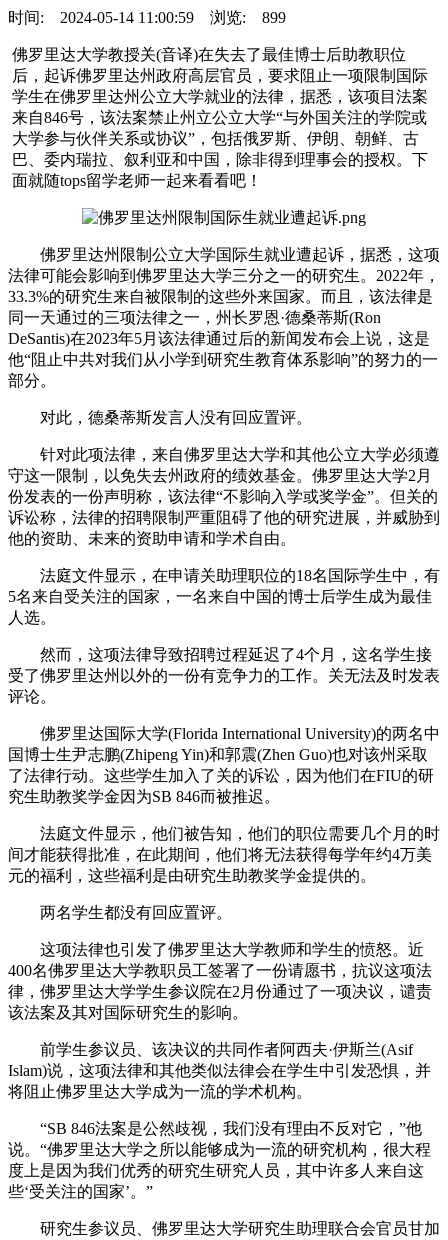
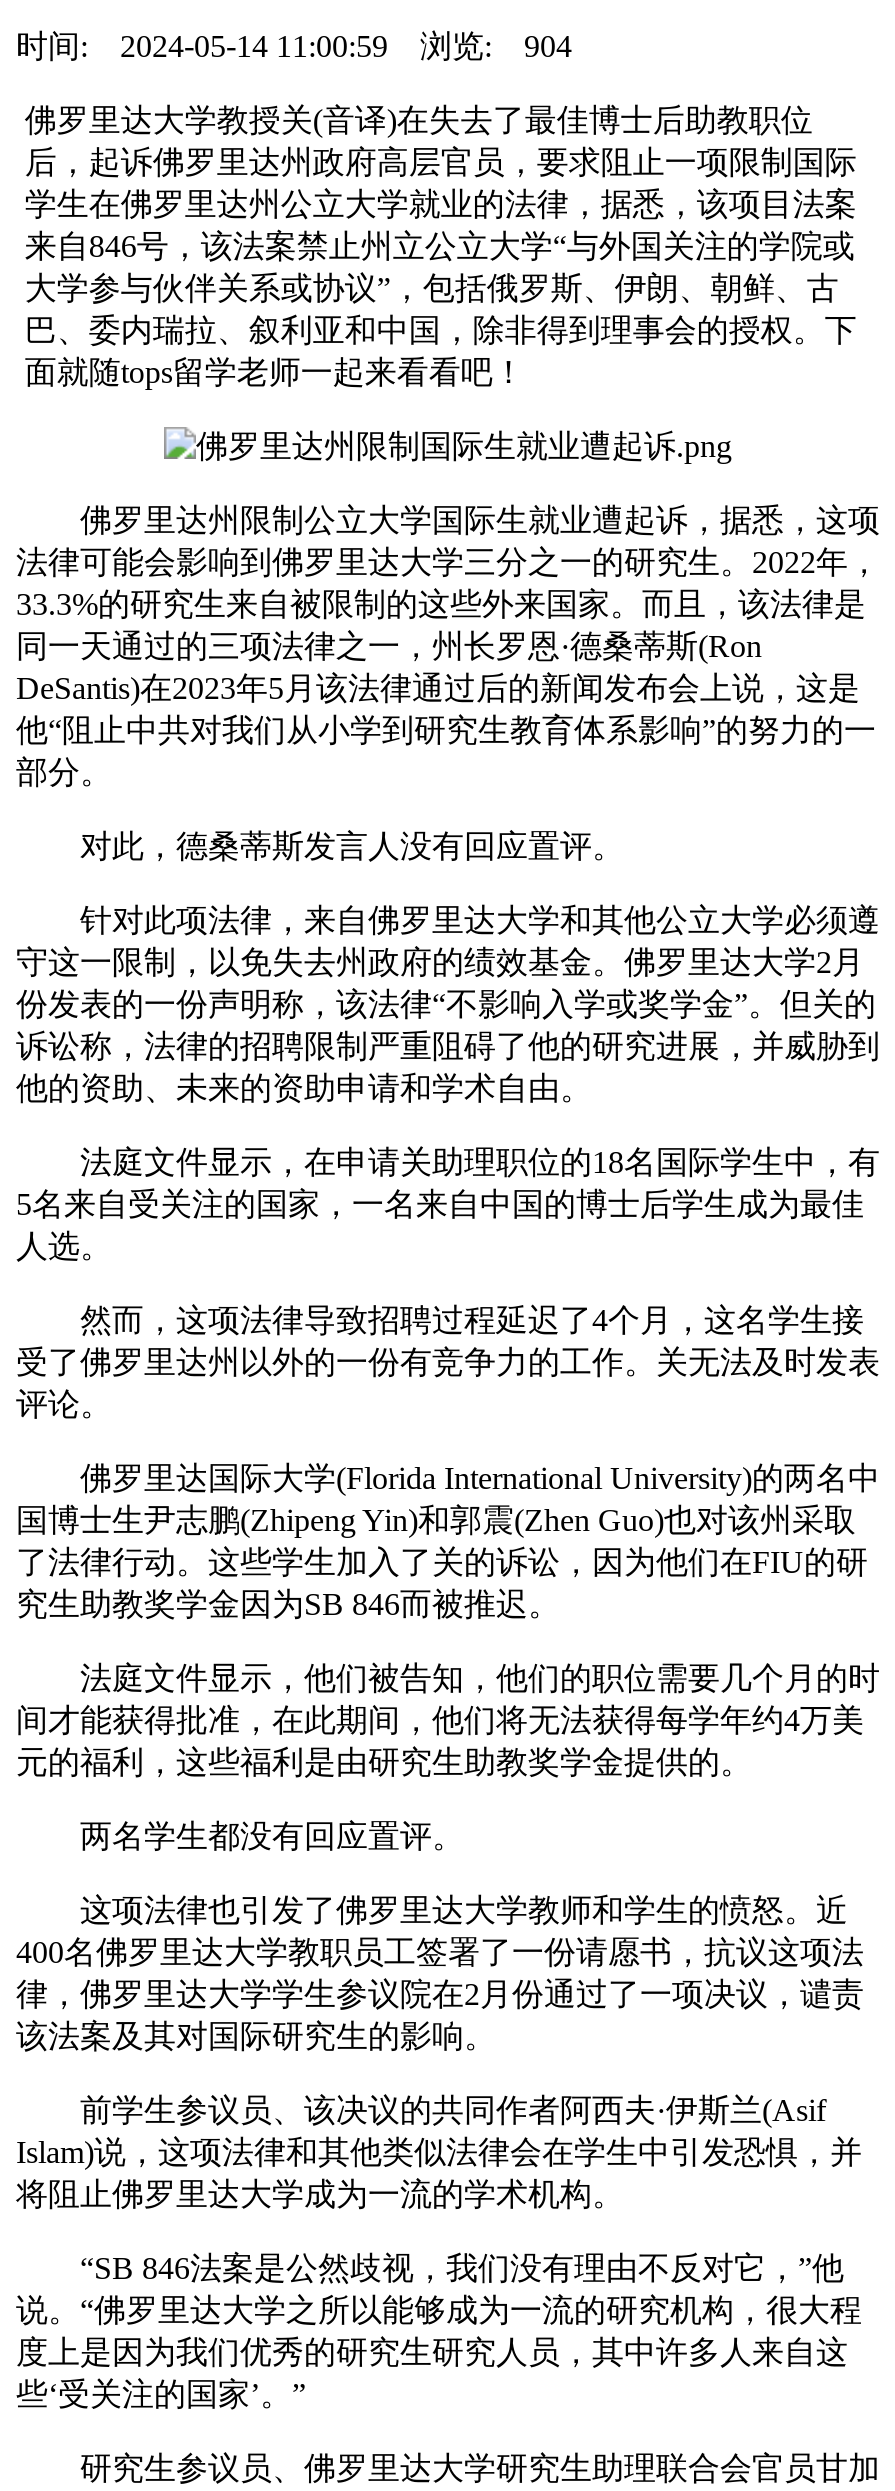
- 时间: 2024-05-14 11:00:59 浏览: 899
+ 时间: 2024-05-14 11:00:59 浏览: 904
